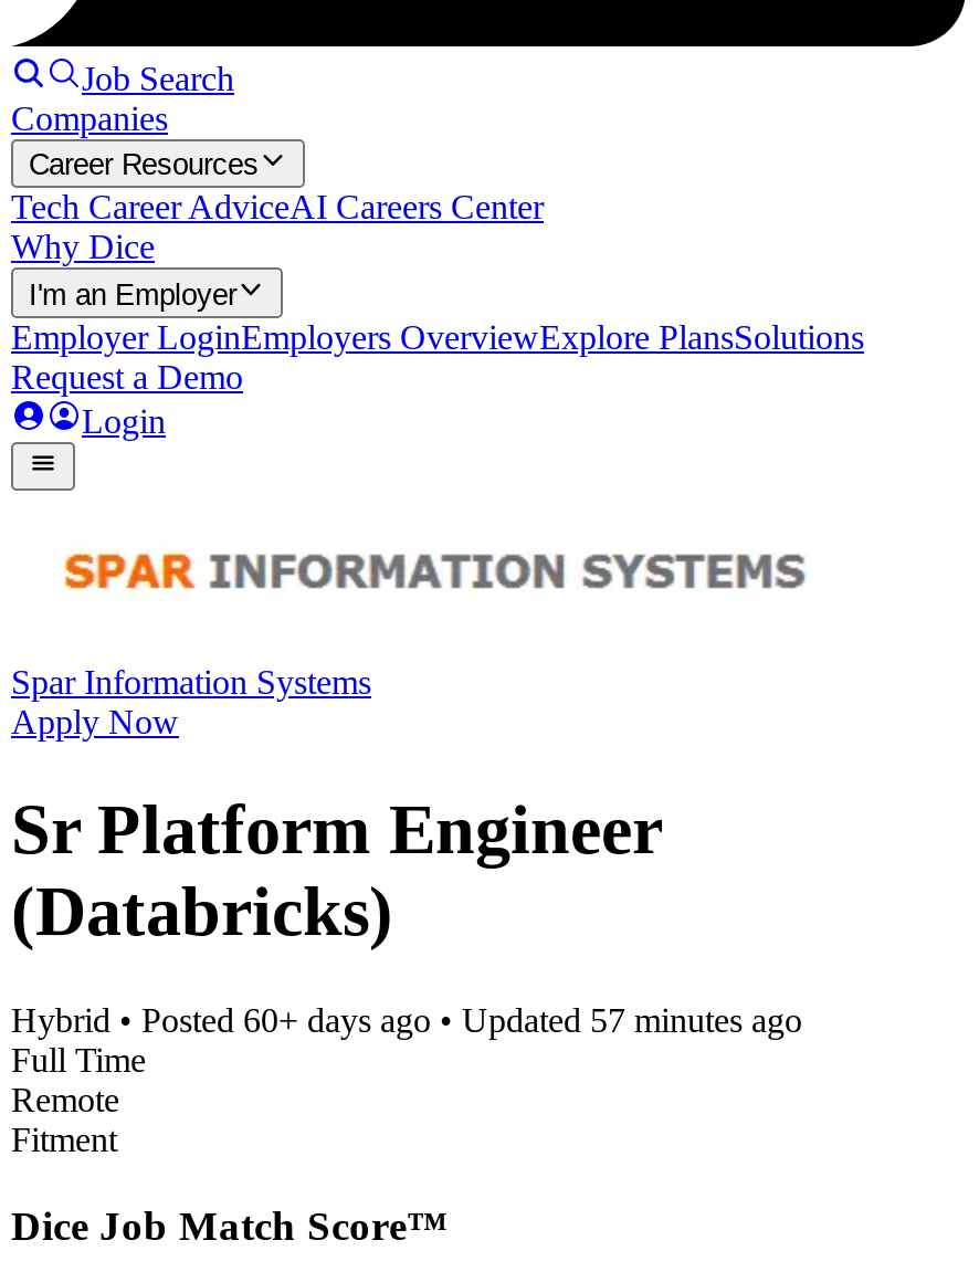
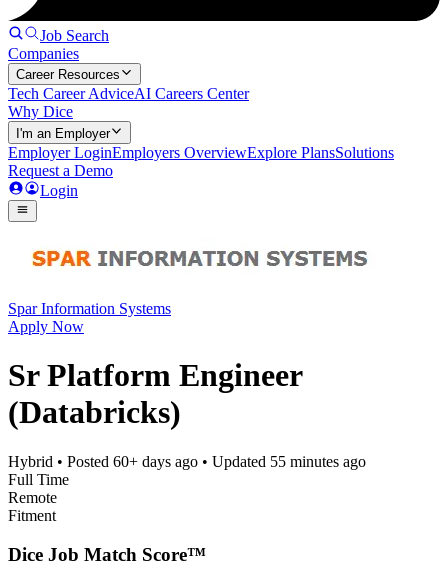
- Hybrid • Posted 60+ days ago • Updated 57 minutes ago
+ Hybrid • Posted 60+ days ago • Updated 55 minutes ago
